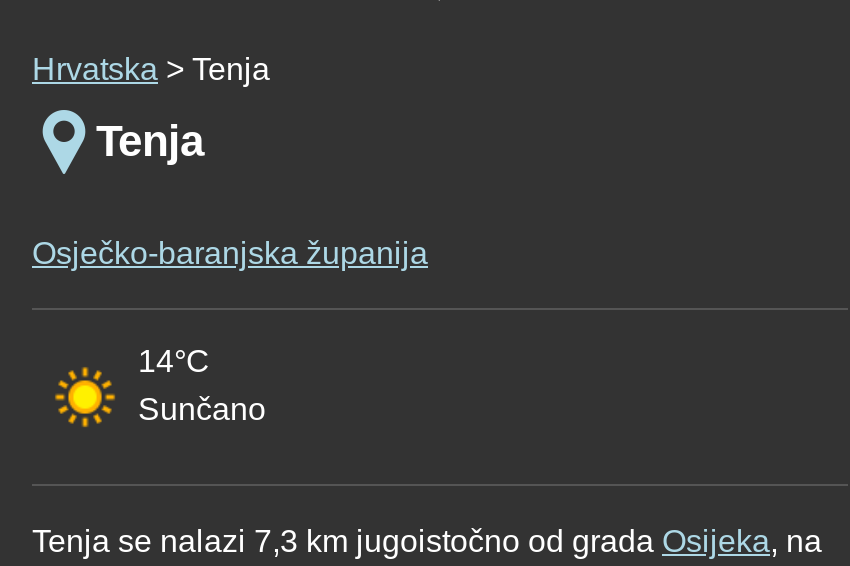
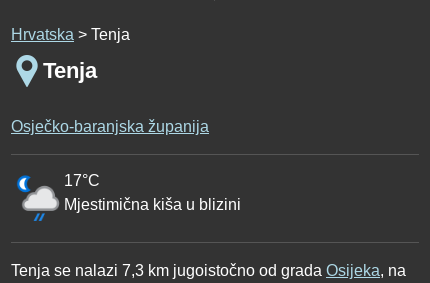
- [image]
- 14°C
- Sunčano
+ [image]
+ 17°C
+ Mjestimična kiša u blizini
